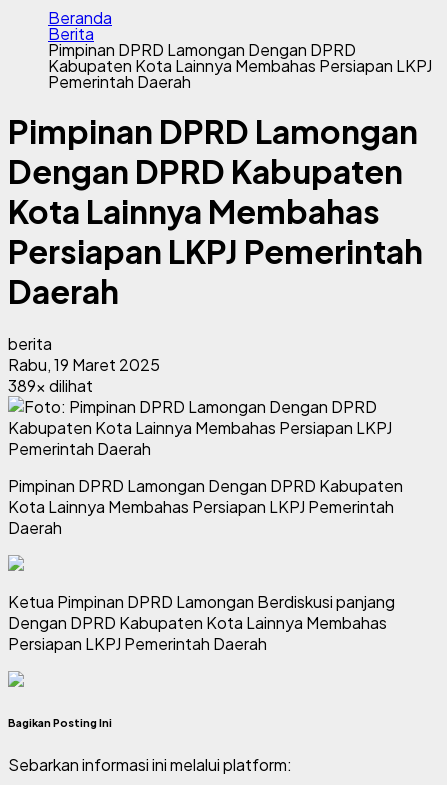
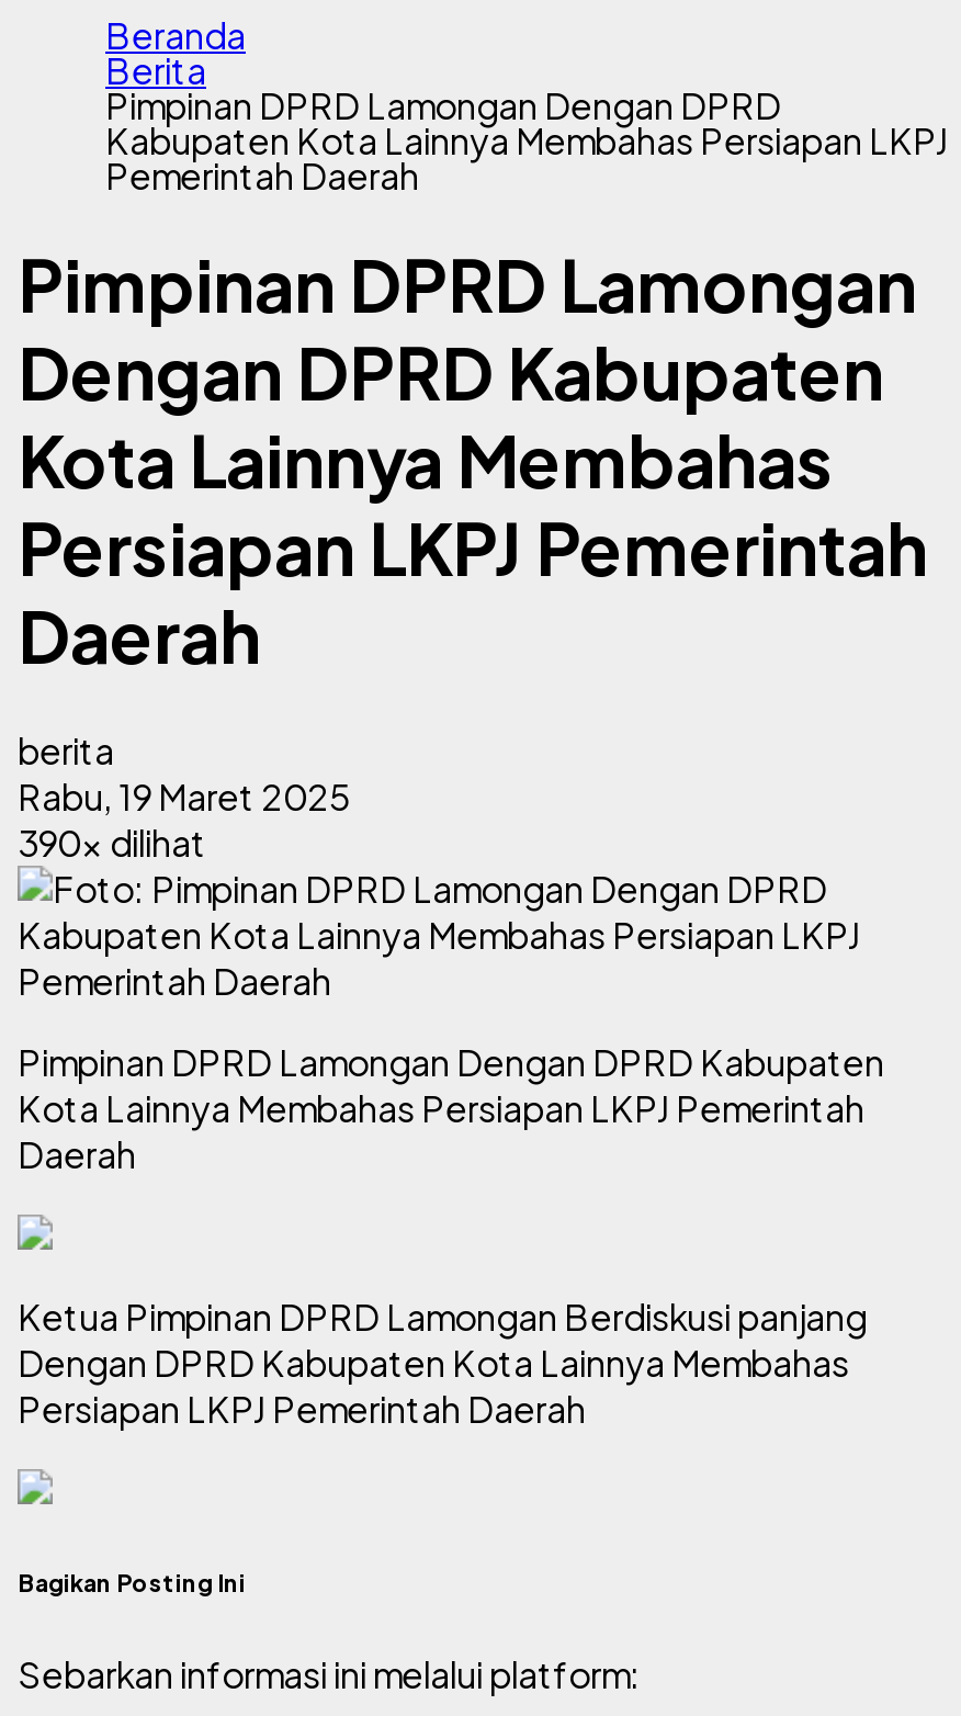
- 389x dilihat
+ 390x dilihat
